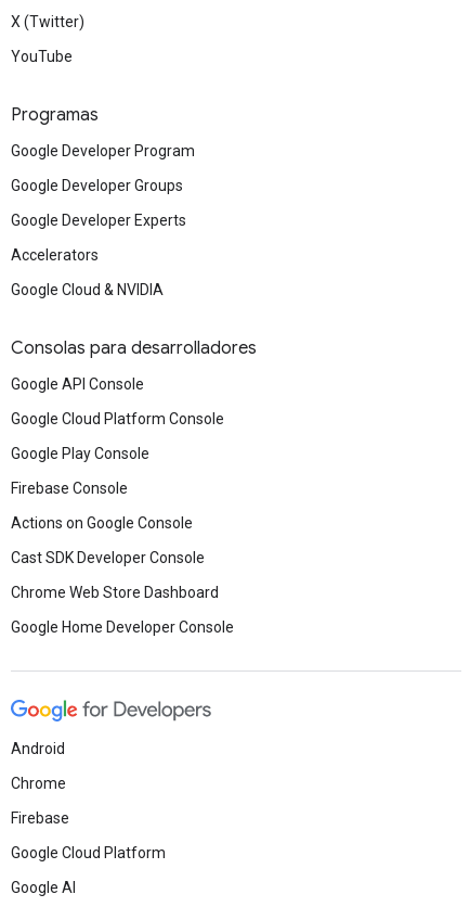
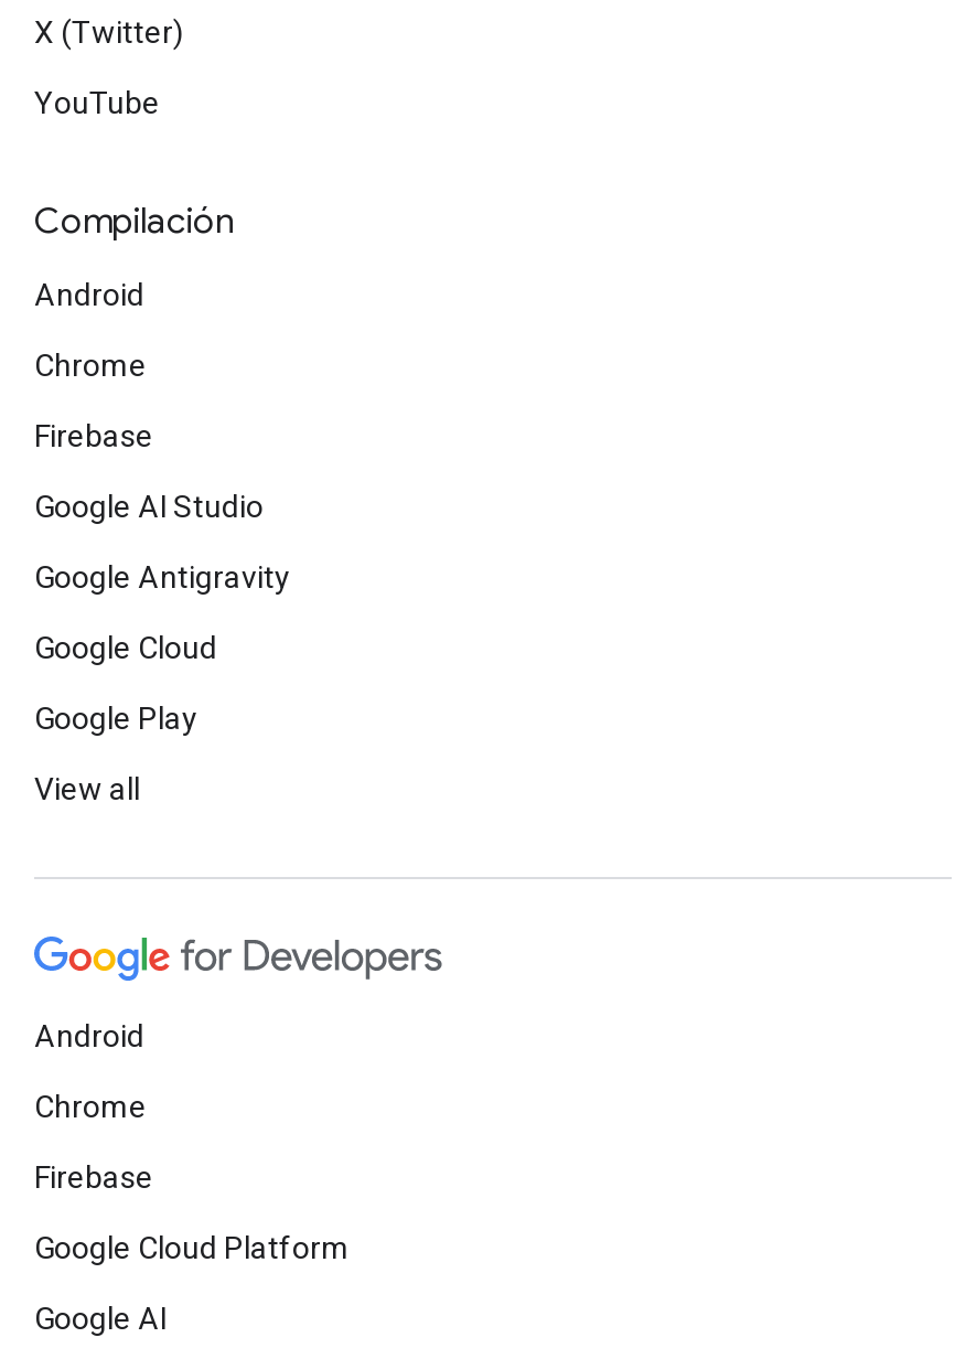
- Programas
- Google Developer Program
- Google Developer Groups
- Google Developer Experts
- Accelerators
- Google Cloud & NVIDIA
- Consolas para desarrolladores
- Google API Console
- Google Cloud Platform Console
- Google Play Console
- Firebase Console
- Actions on Google Console
- Cast SDK Developer Console
- Chrome Web Store Dashboard
- Google Home Developer Console
+ Compilación
+ Android
+ Chrome
+ Firebase
+ Google AI Studio
+ Google Antigravity
+ Google Cloud
+ Google Play
+ View all
